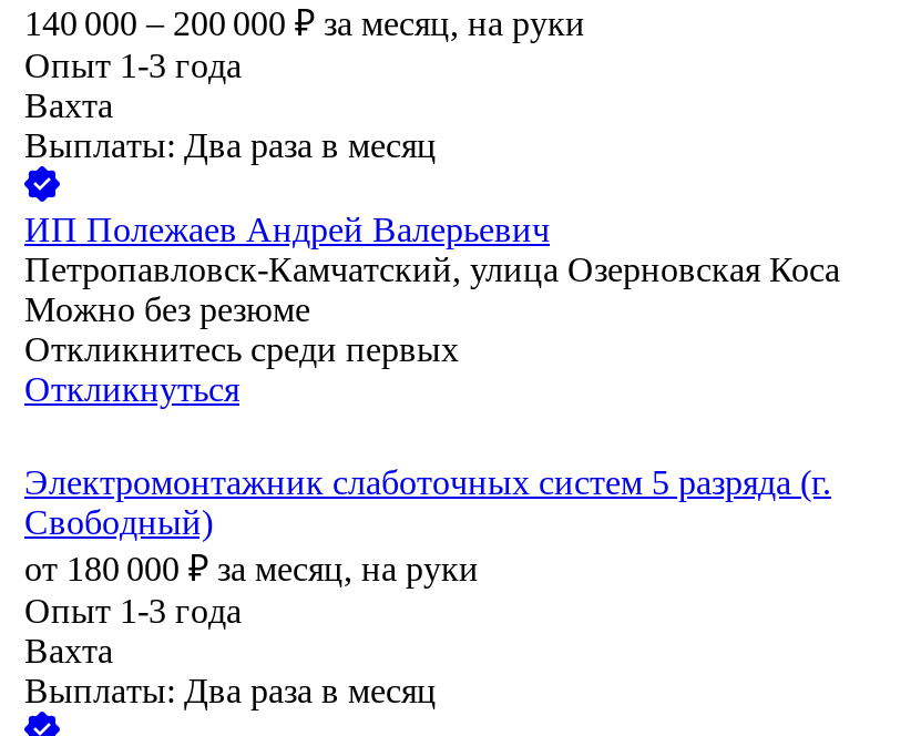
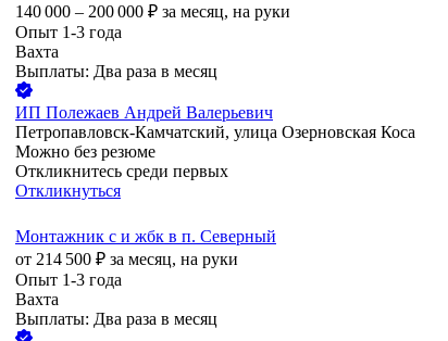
- Электромонтажник слаботочных систем 5 разряда (г.
- Свободный)
- от 180 000 ₽ за месяц, на руки
+ Монтажник с и жбк в п. Северный
+ от 214 500 ₽ за месяц, на руки
